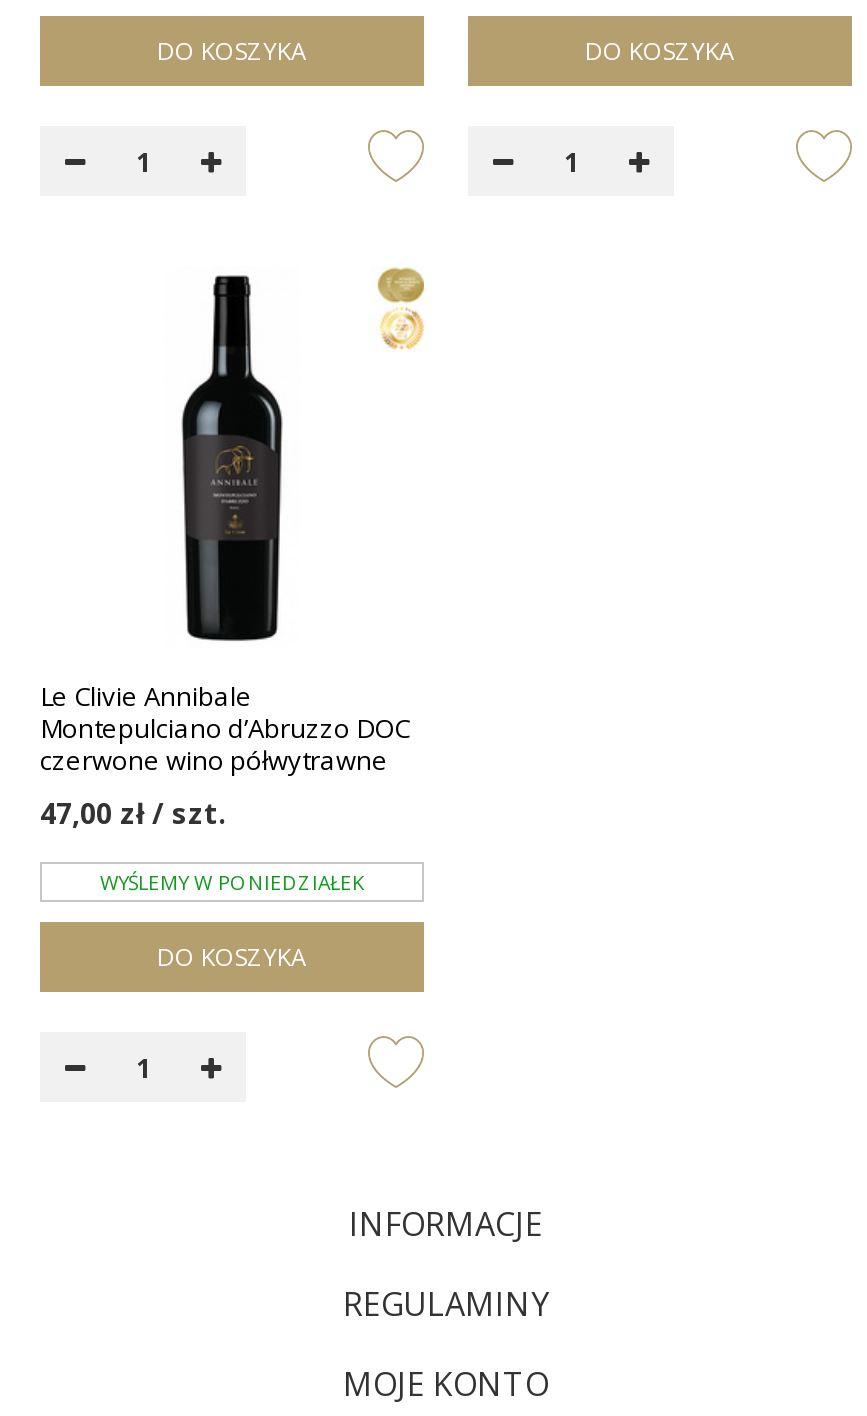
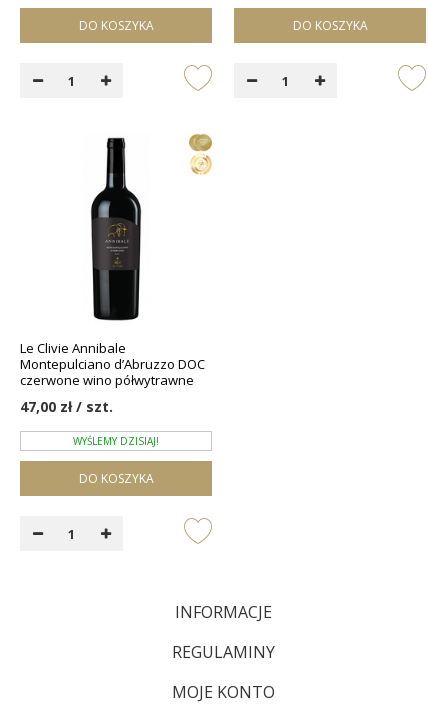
- WYŚLEMY W PONIEDZIAŁEK
+ WYŚLEMY DZISIAJ!
